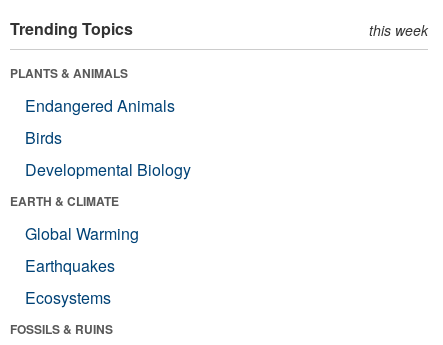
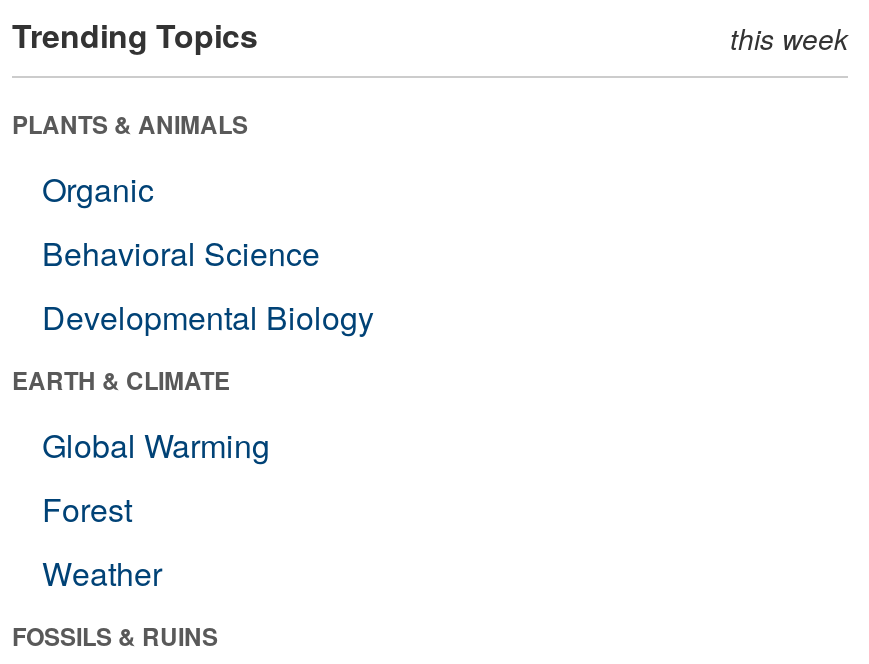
- Endangered Animals
- Birds
+ Organic
+ Behavioral Science

- Earthquakes
- Ecosystems
+ Forest
+ Weather
